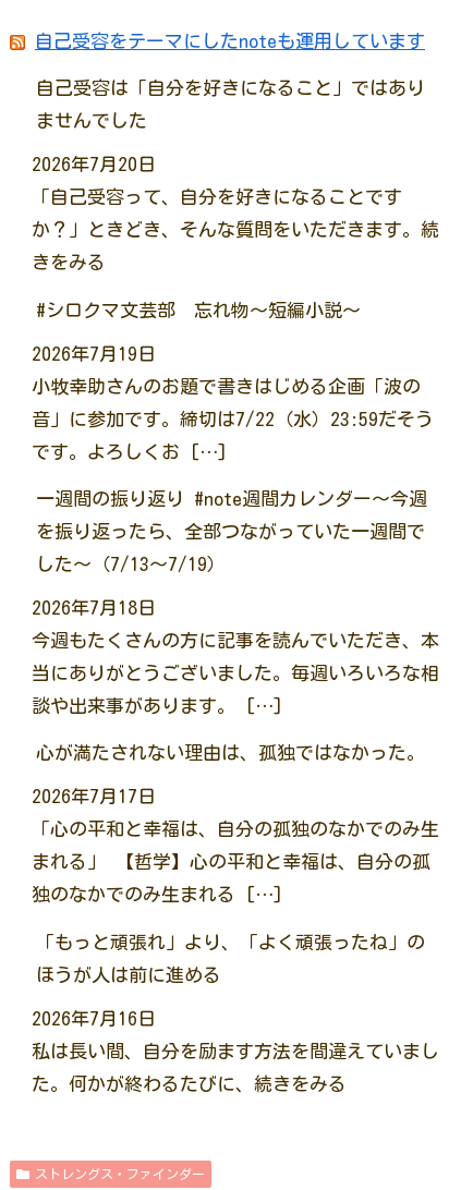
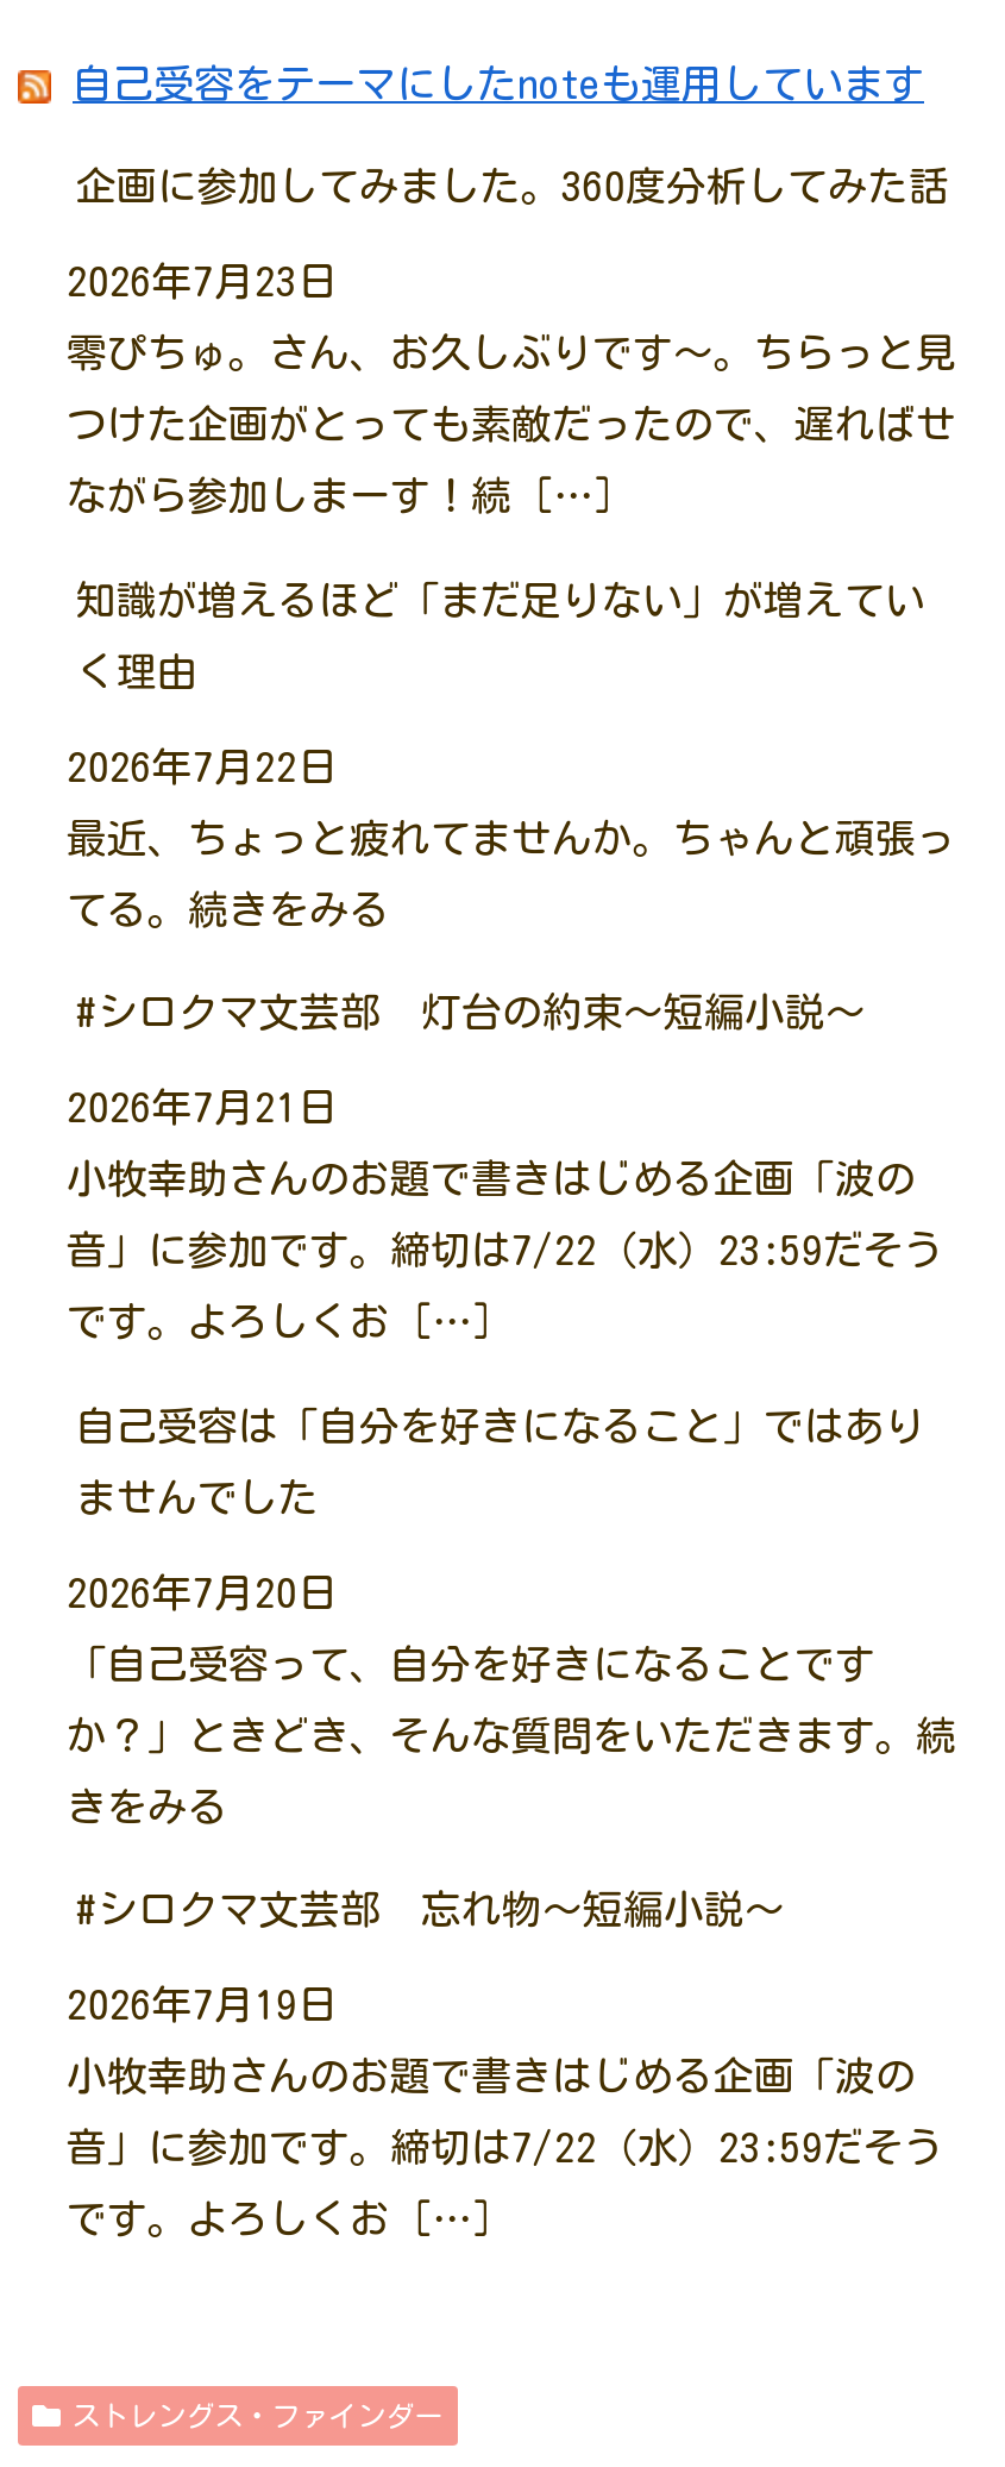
+ 企画に参加してみました。360度分析してみた話
+ 2026年7月23日
+ 零ぴちゅ。さん、お久しぶりです〜。ちらっと見
+ つけた企画がとっても素敵だったので、遅ればせ
+ ながら参加しまーす！続 […]
+ 知識が増えるほど「まだ足りない」が増えてい
+ く理由
+ 2026年7月22日
+ 最近、ちょっと疲れてませんか。ちゃんと頑張っ
+ てる。続きをみる
+ #シロクマ文芸部 灯台の約束～短編小説～
+ 2026年7月21日
+ 小牧幸助さんのお題で書きはじめる企画「波の
+ 音」に参加です。締切は7/22（水）23:59だそう
+ です。よろしくお […]

moved down: 自己受容は「自分を好きになること」ではあり | ませんでした | 2026年7月20日 | ... | 音」に参加です。締切は7/22（水）23:59だそう | です。よろしくお […]

- 一週間の振り返り #note週間カレンダー～今週
- を振り返ったら、全部つながっていた一週間で
- した～（7/13～7/19）
- 2026年7月18日
- 今週もたくさんの方に記事を読んでいただき、本
- 当にありがとうございました。毎週いろいろな相
- 談や出来事があります。 […]
- 心が満たされない理由は、孤独ではなかった。
- 2026年7月17日
- 「心の平和と幸福は、自分の孤独のなかでのみ生
- まれる」 【哲学】心の平和と幸福は、自分の孤
- 独のなかでのみ生まれる […]
- 「もっと頑張れ」より、「よく頑張ったね」の
- ほうが人は前に進める
- 2026年7月16日
- 私は長い間、自分を励ます方法を間違えていまし
- た。何かが終わるたびに、続きをみる
